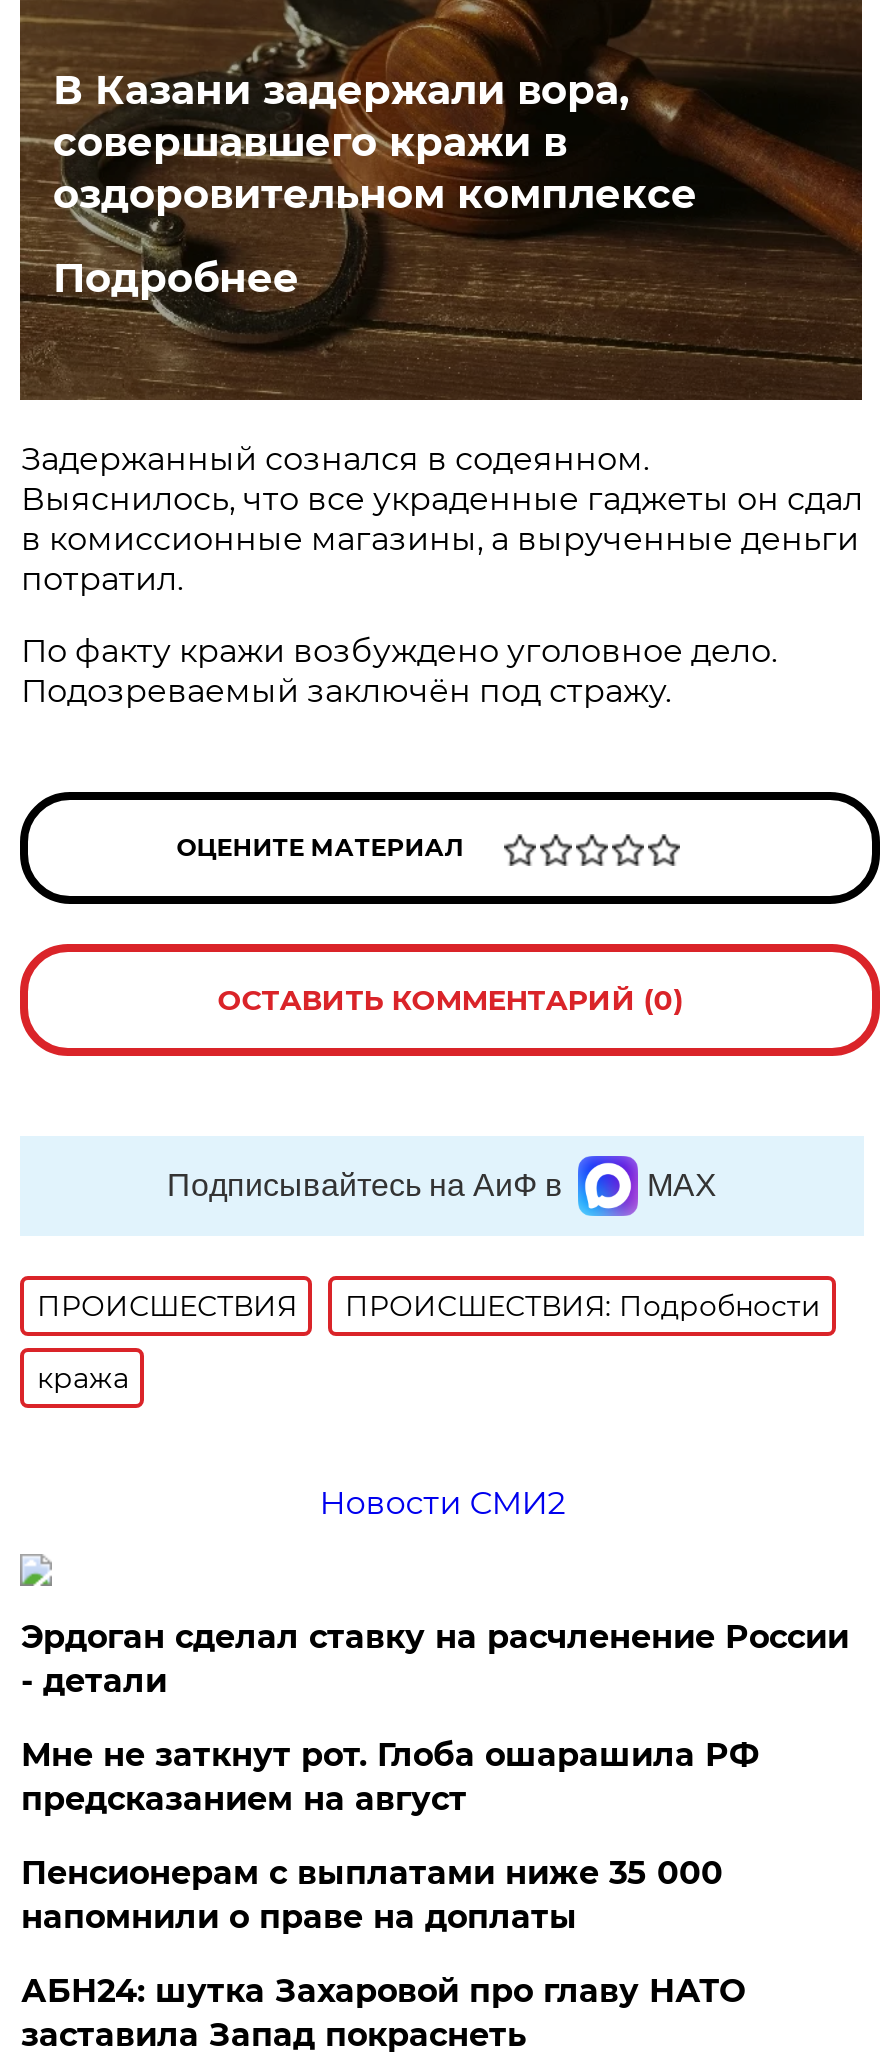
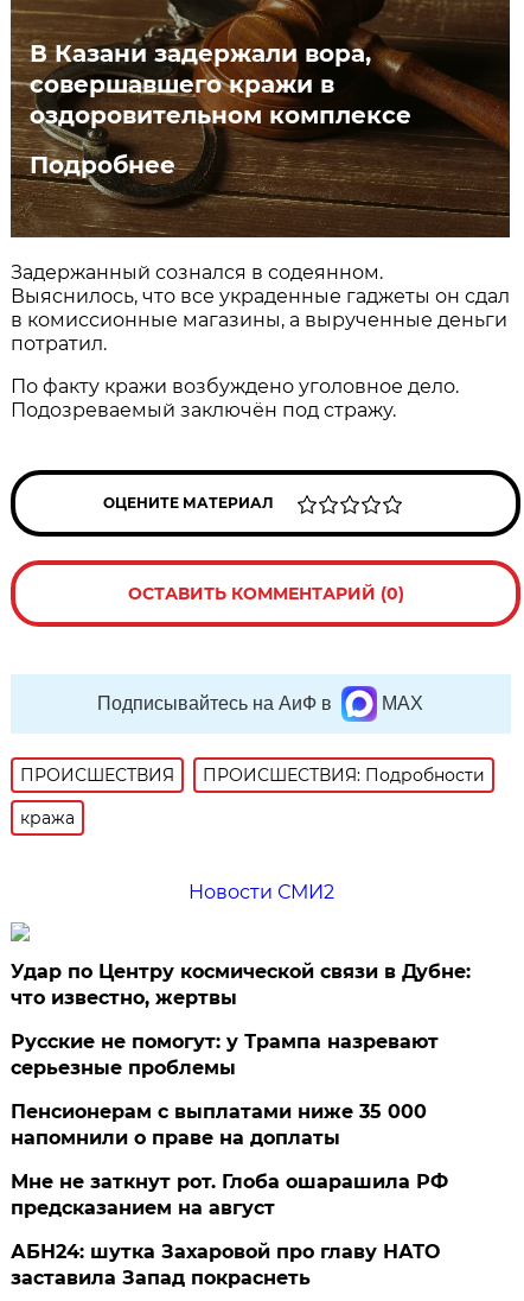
+ Русские не помогут: у Трампа назревают
+ серьезные проблемы

- Эрдоган сделал ставку на расчленение России
- - детали
+ Удар по Центру космической связи в Дубне:
+ что известно, жертвы

moved down: Мне не заткнут рот. Глоба ошарашила РФ | предсказанием на август
